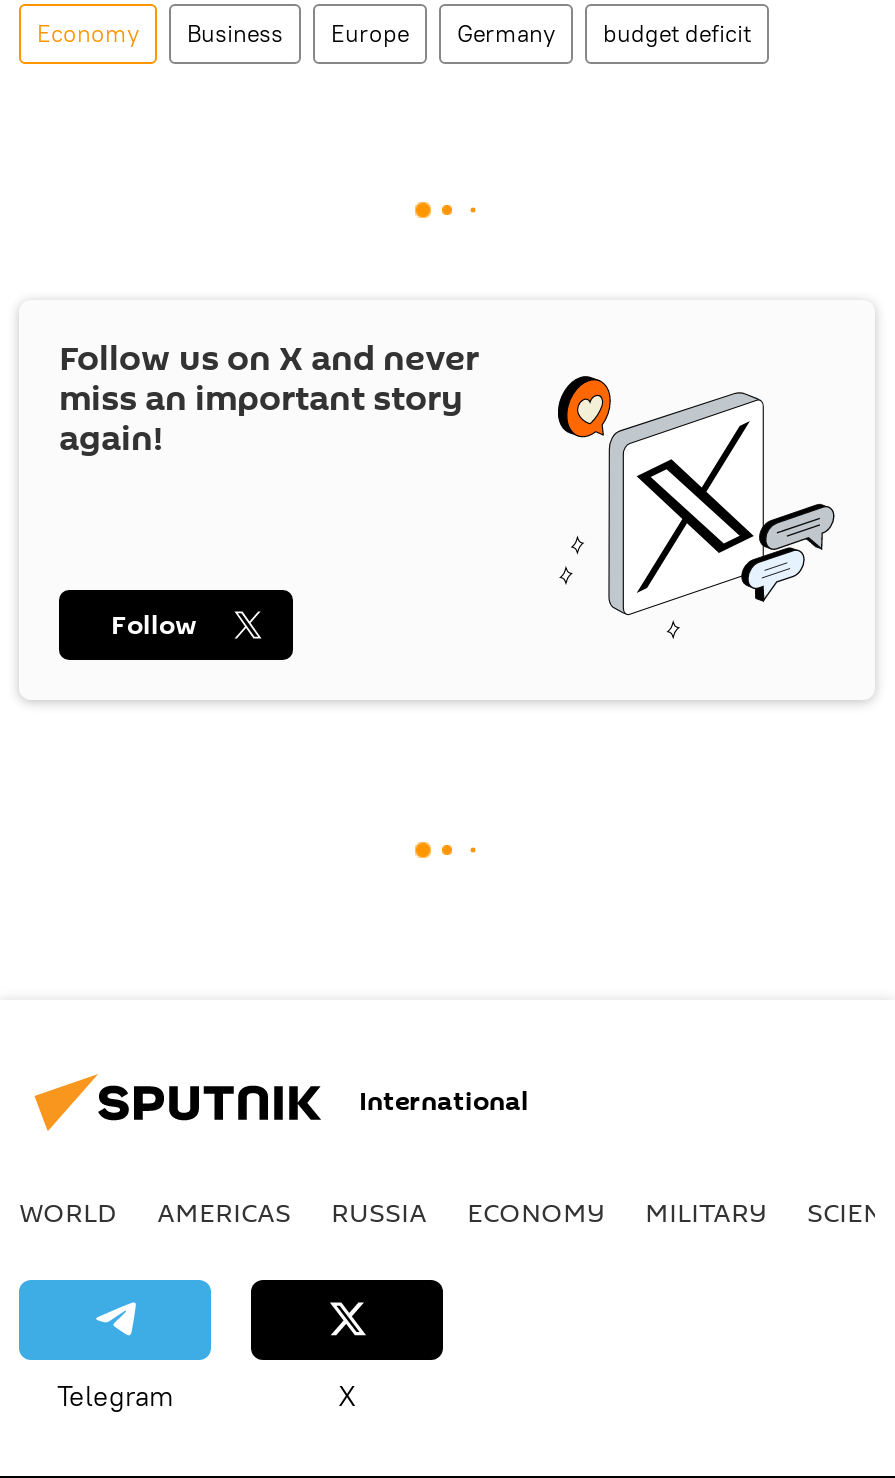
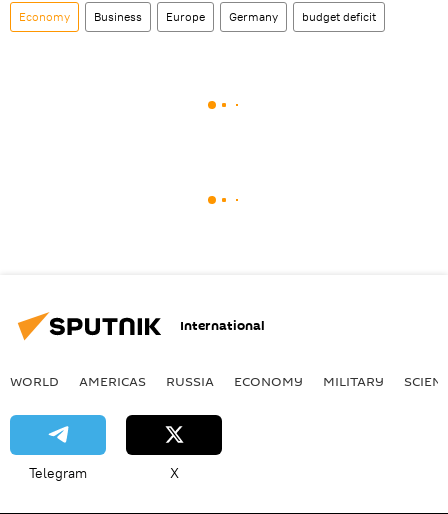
- [image]
- Follow us on X and never
- miss an important story
- again!

- Follow
